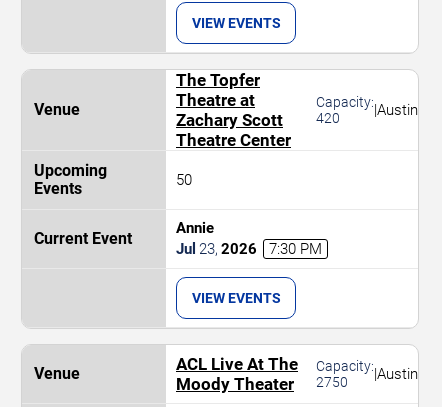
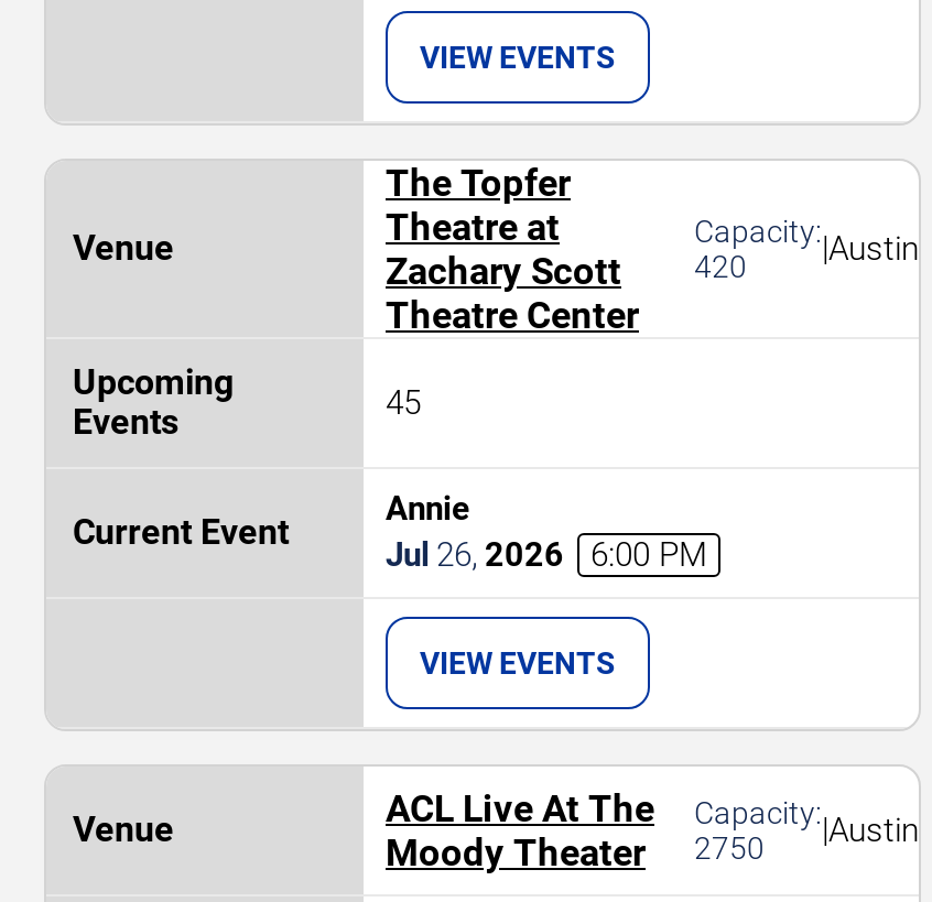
- 50
+ 45

- Jul 23, 2026
+ Jul 26, 2026

- 7:30 PM
+ 6:00 PM
